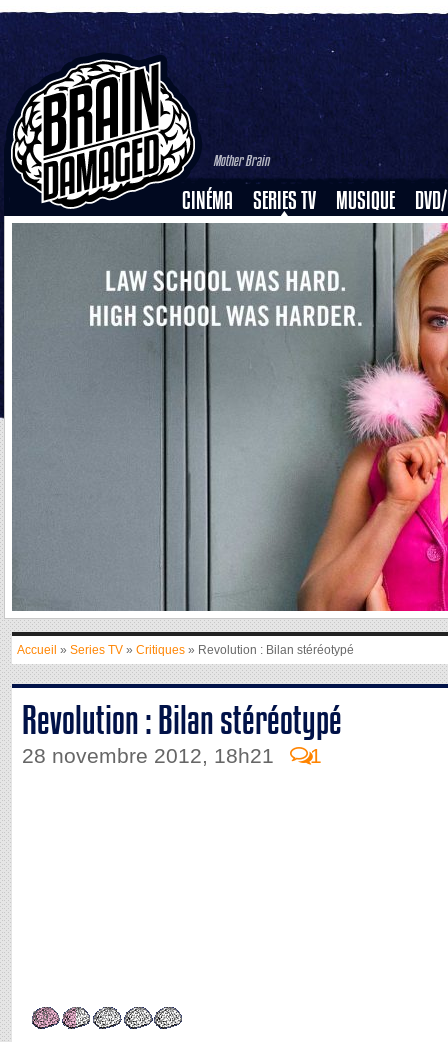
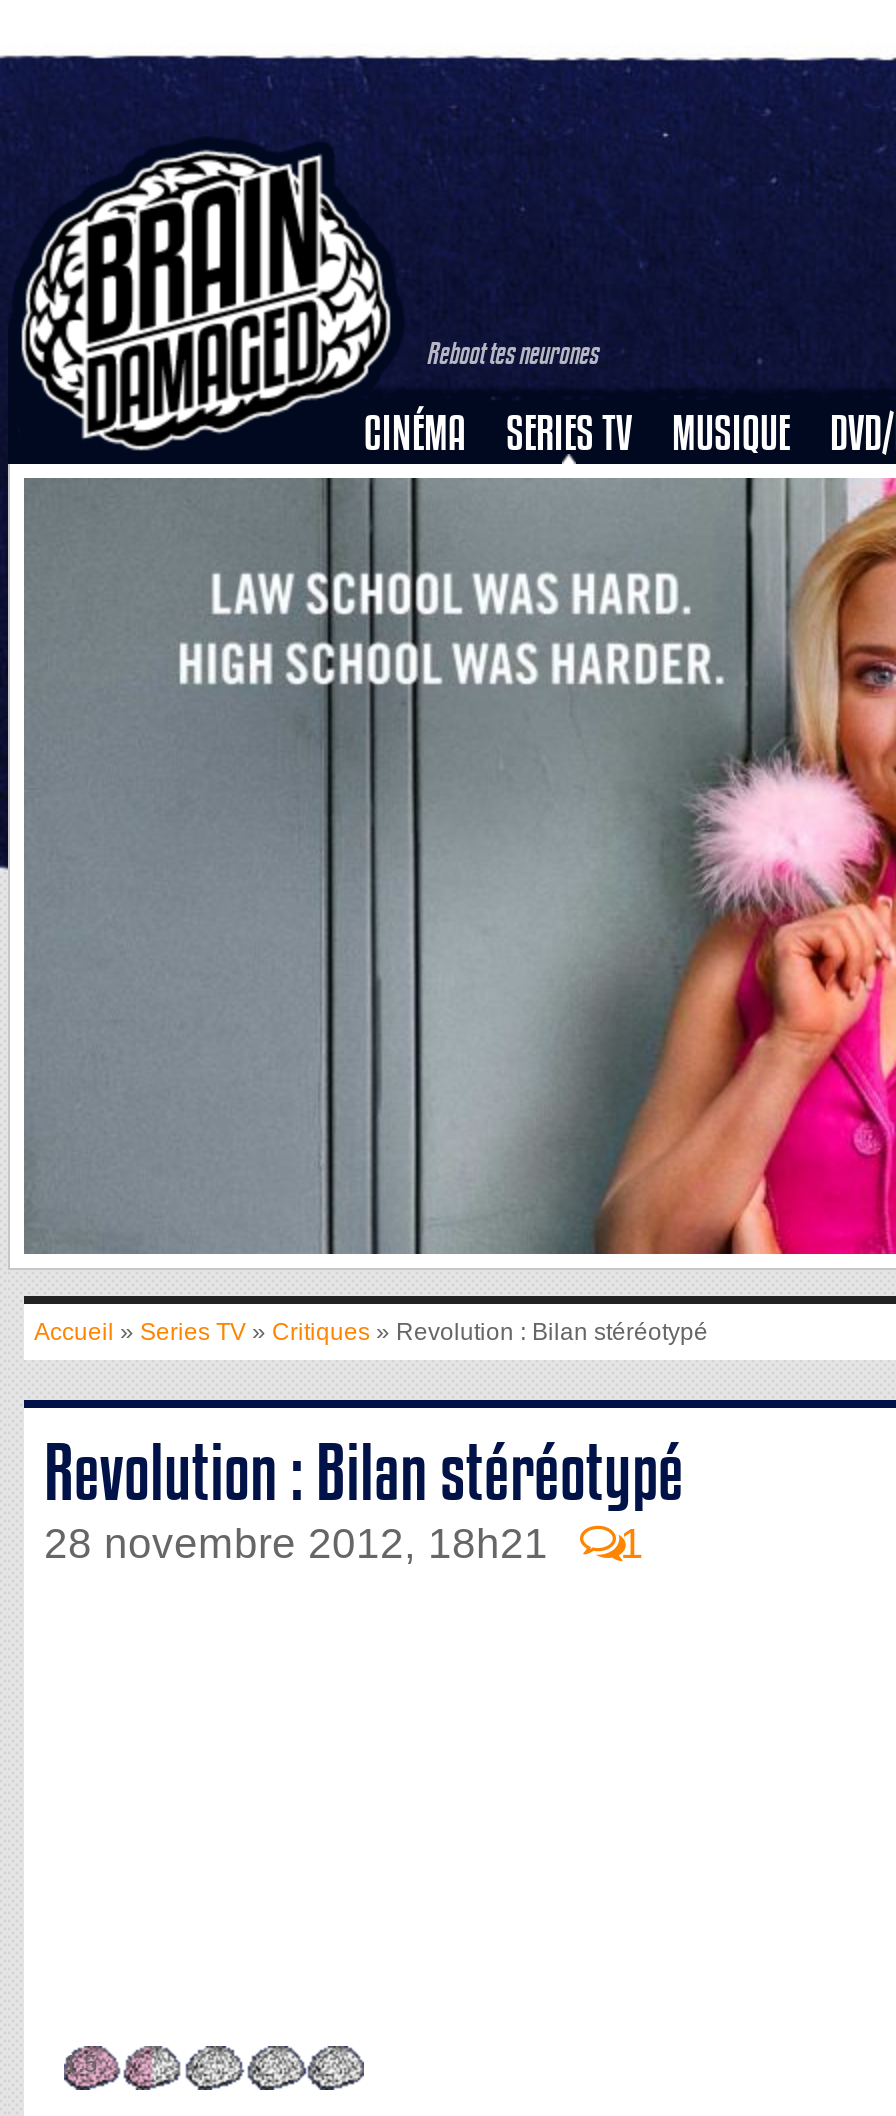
- Mother Brain
+ Reboot tes neurones
